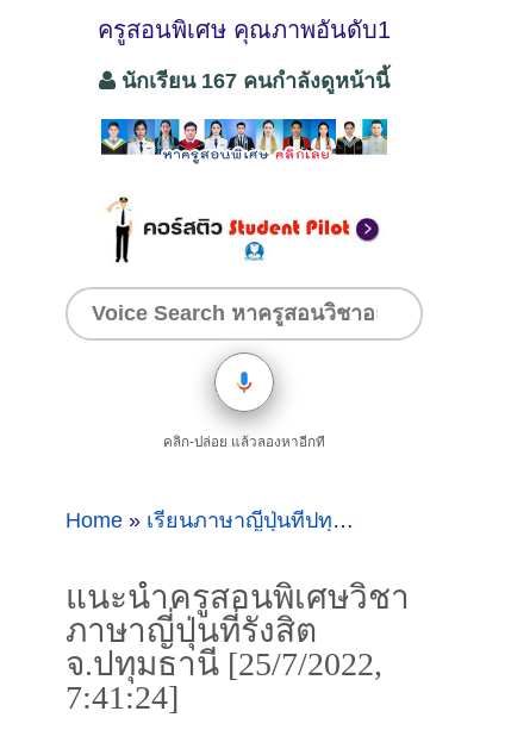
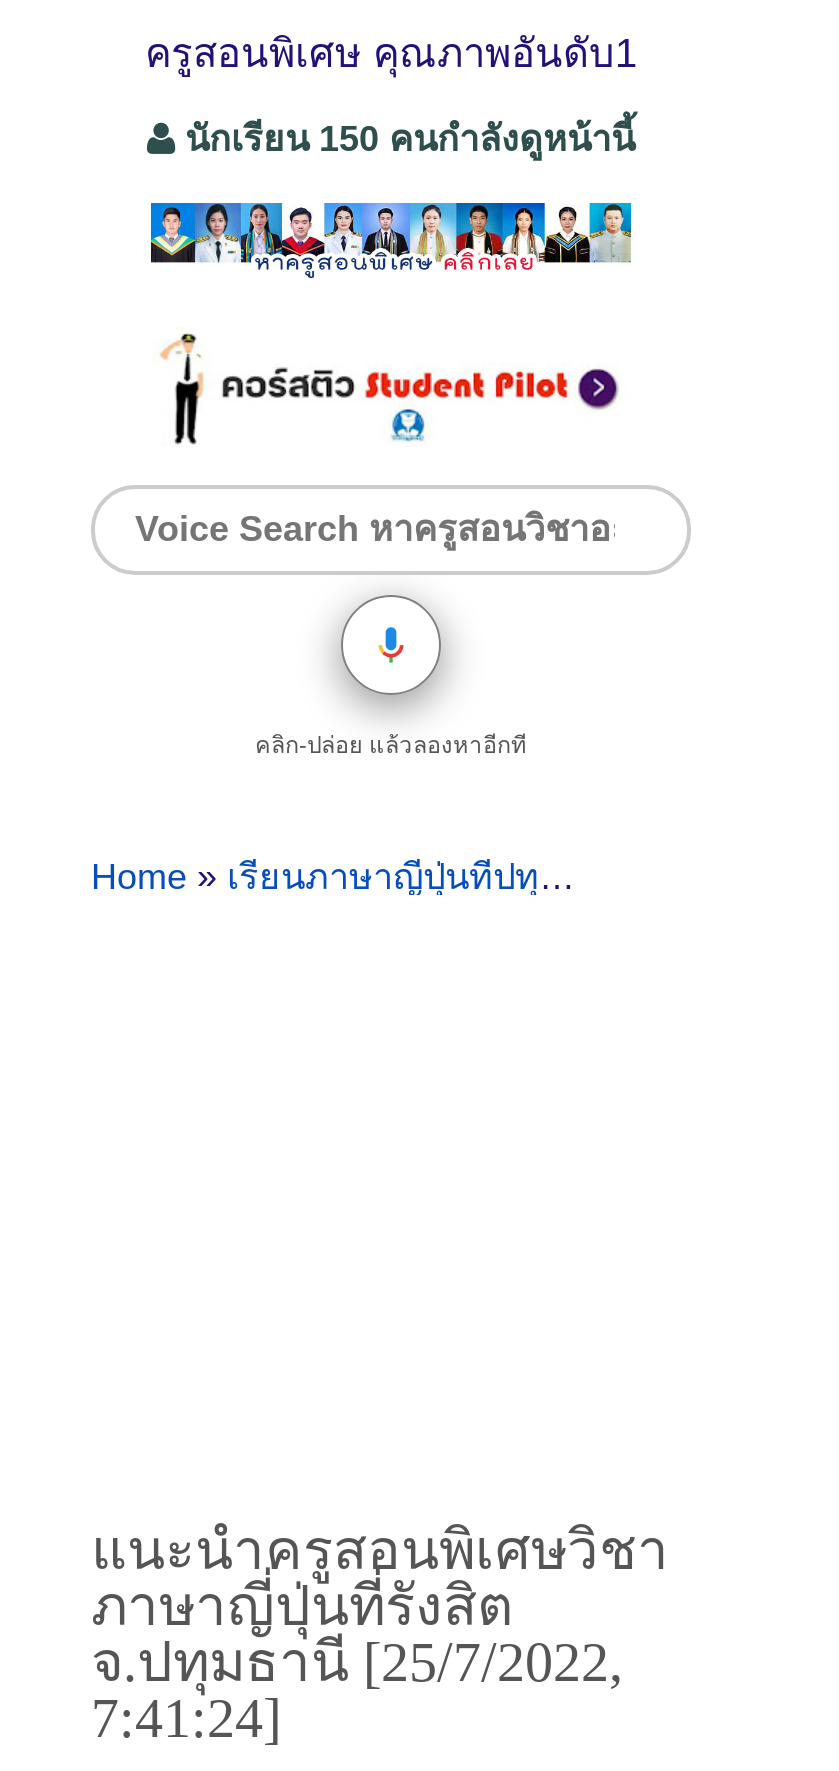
- นักเรียน 167 คนกำลังดูหน้านี้
+ นักเรียน 150 คนกำลังดูหน้านี้
